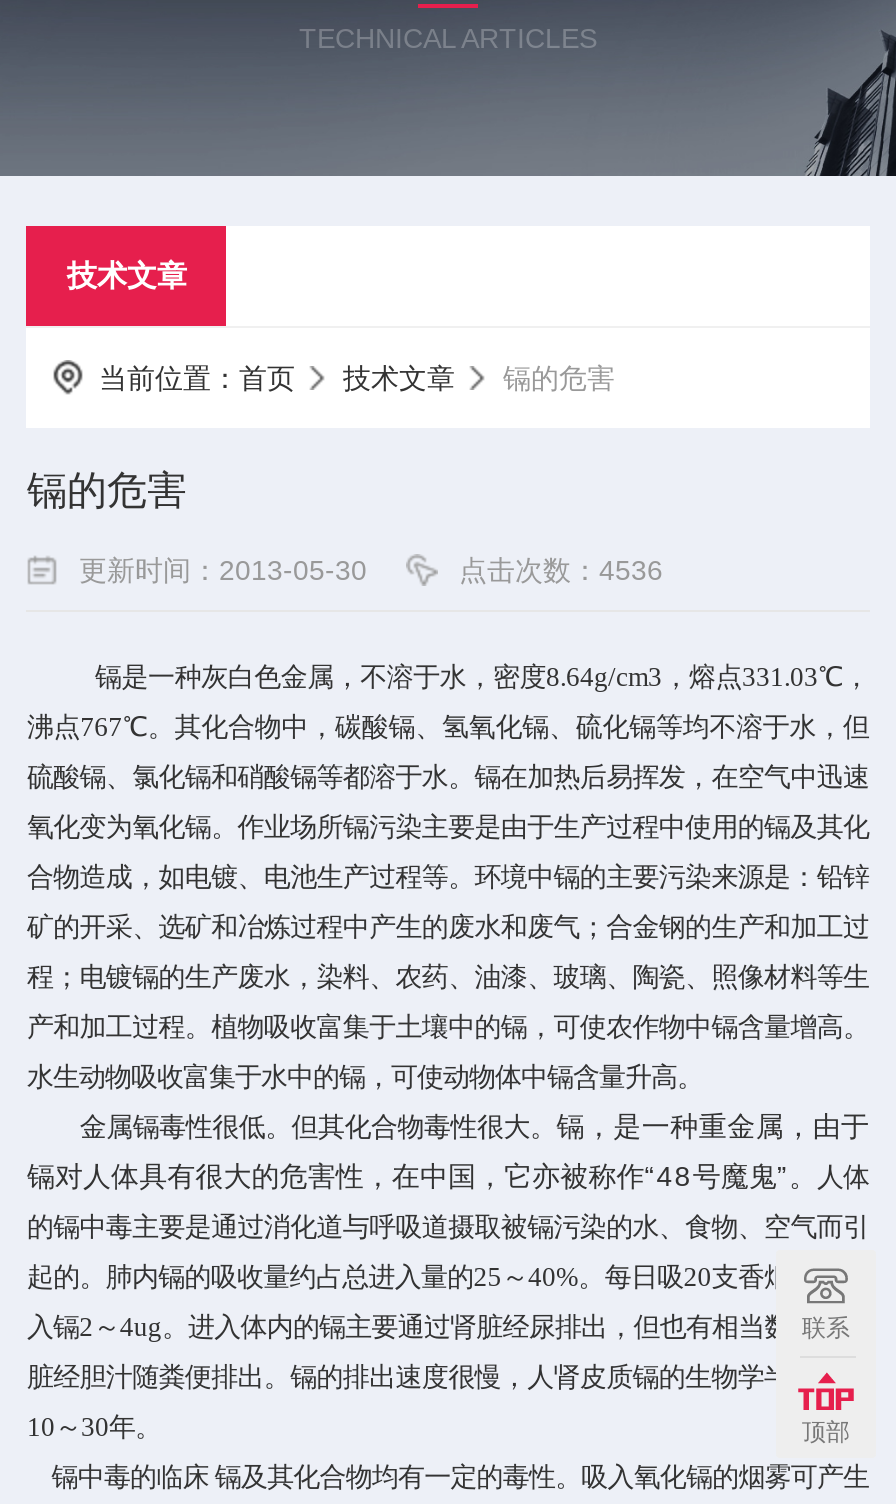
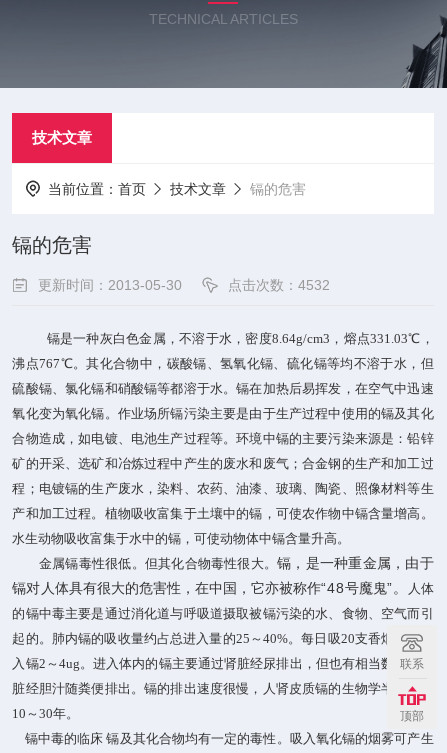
- 点击次数：4536
+ 点击次数：4532
